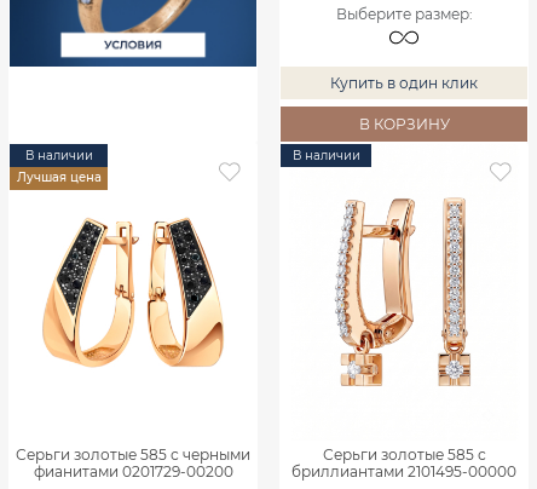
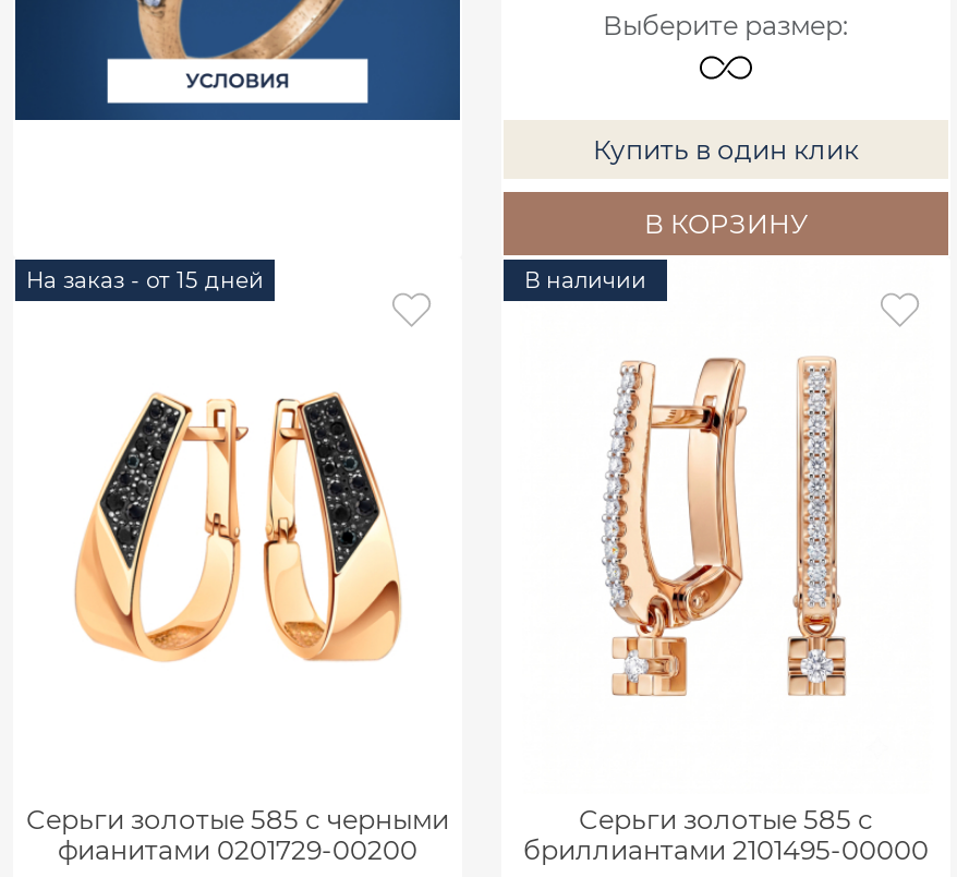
- В наличии
- Лучшая цена
+ На заказ - от 15 дней
